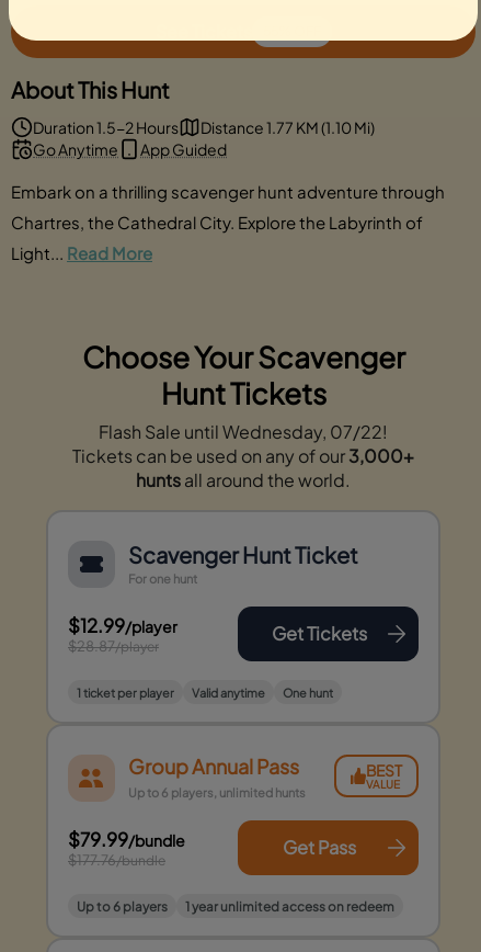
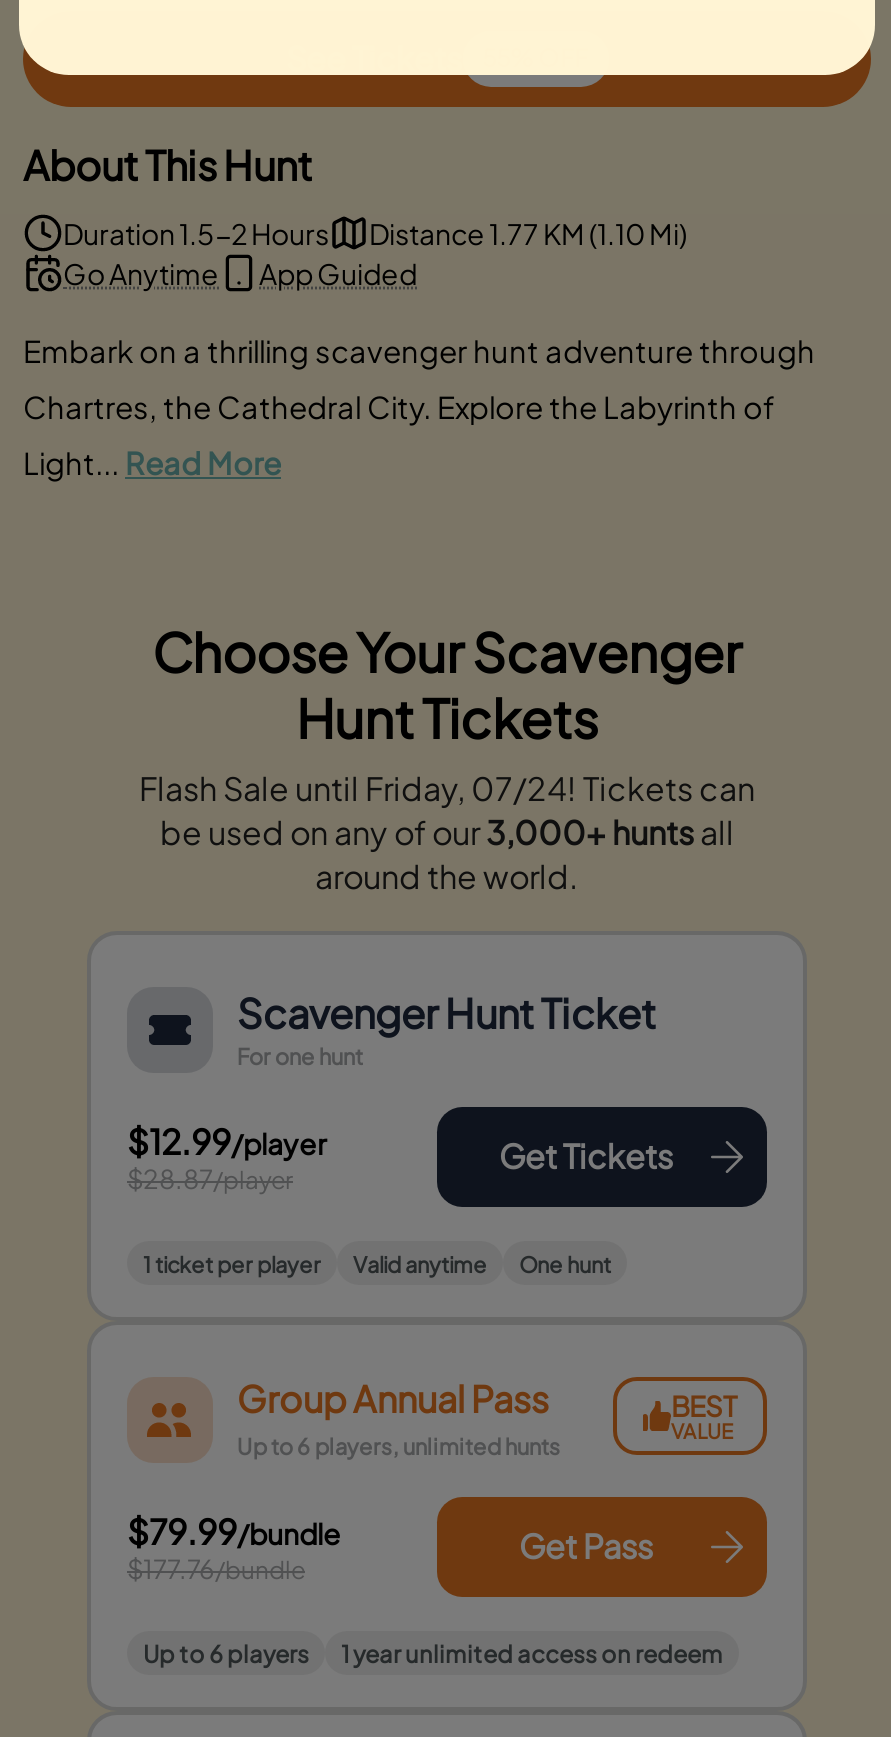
- Flash Sale until Wednesday, 07/22!
- Tickets can be used on any of our 3,000+
- hunts all around the world.
+ Flash Sale until Friday, 07/24! Tickets can
+ be used on any of our3,000+ hunts all
+ around the world.
